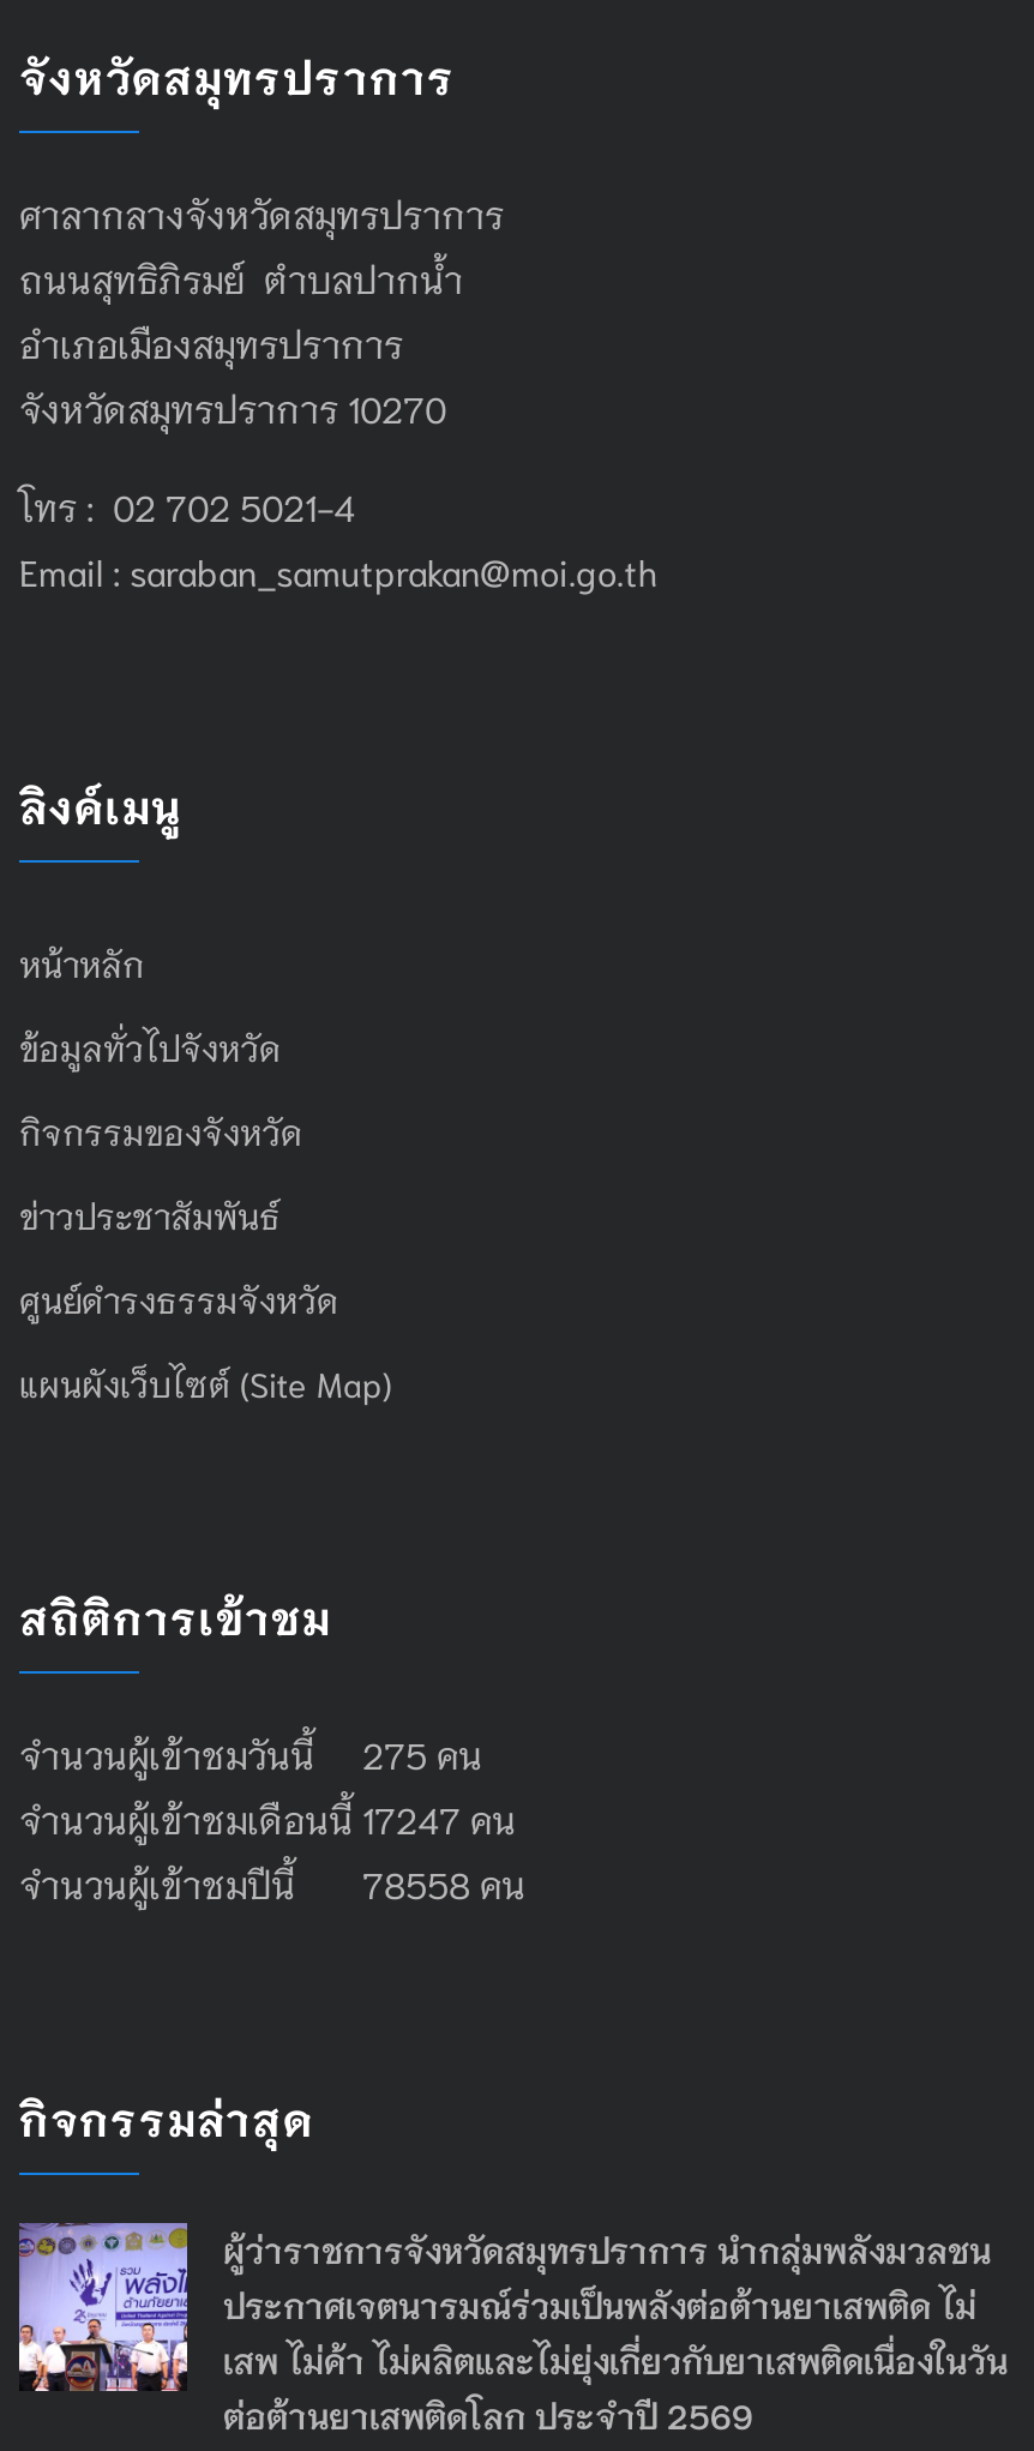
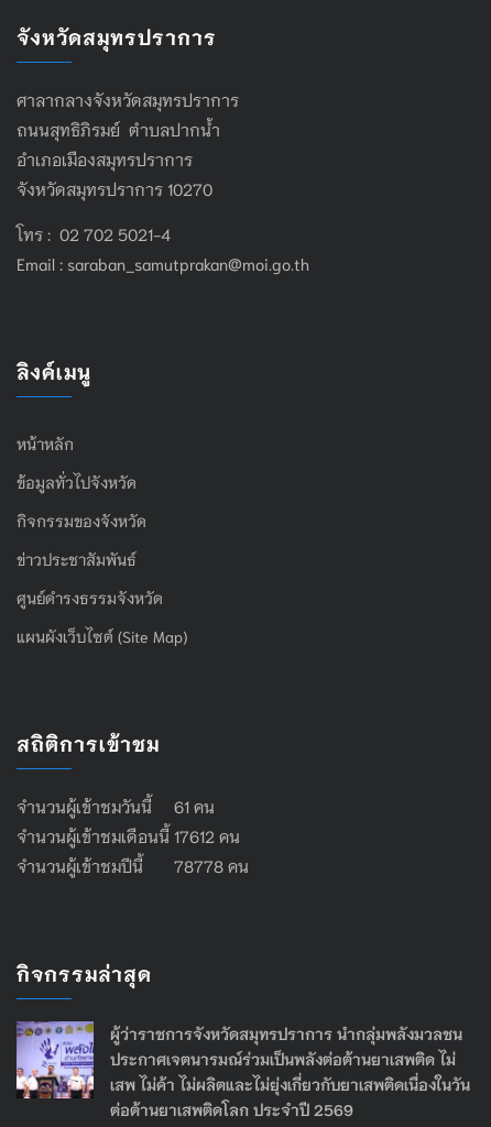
- จำนวนผู้เข้าชมวันนี้ 275 คน
+ จำนวนผู้เข้าชมวันนี้ 61 คน

- จำนวนผู้เข้าชมเดือนนี้ 17247 คน
+ จำนวนผู้เข้าชมเดือนนี้ 17612 คน

- จำนวนผู้เข้าชมปีนี้ 78558 คน
+ จำนวนผู้เข้าชมปีนี้ 78778 คน
